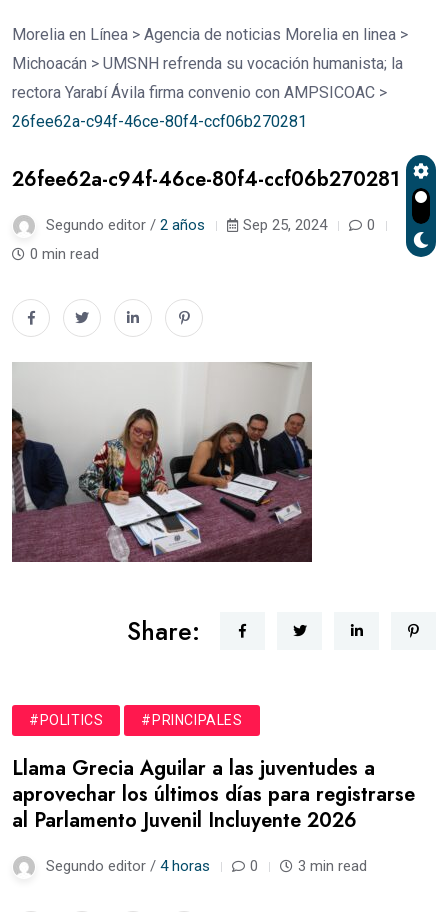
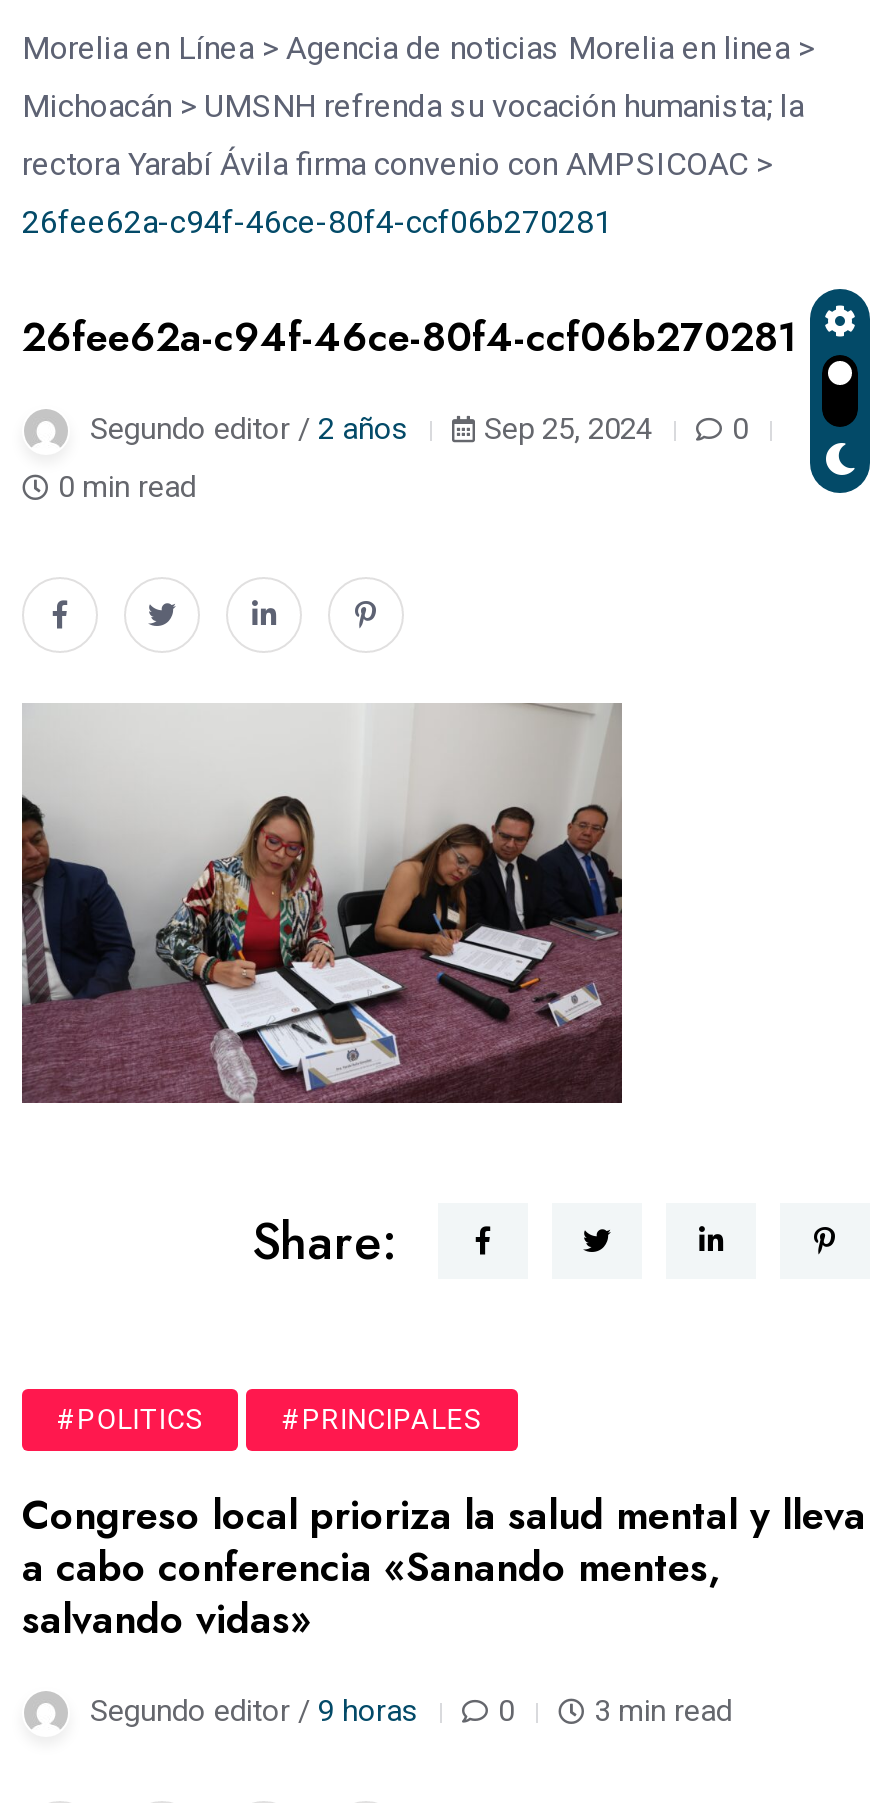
- Llama Grecia Aguilar a las juventudes a
- aprovechar los últimos días para registrarse
- al Parlamento Juvenil Incluyente 2026
+ Congreso local prioriza la salud mental y lleva
+ a cabo conferencia «Sanando mentes,
+ salvando vidas»

- Segundo editor / 4 horas
+ Segundo editor / 9 horas
